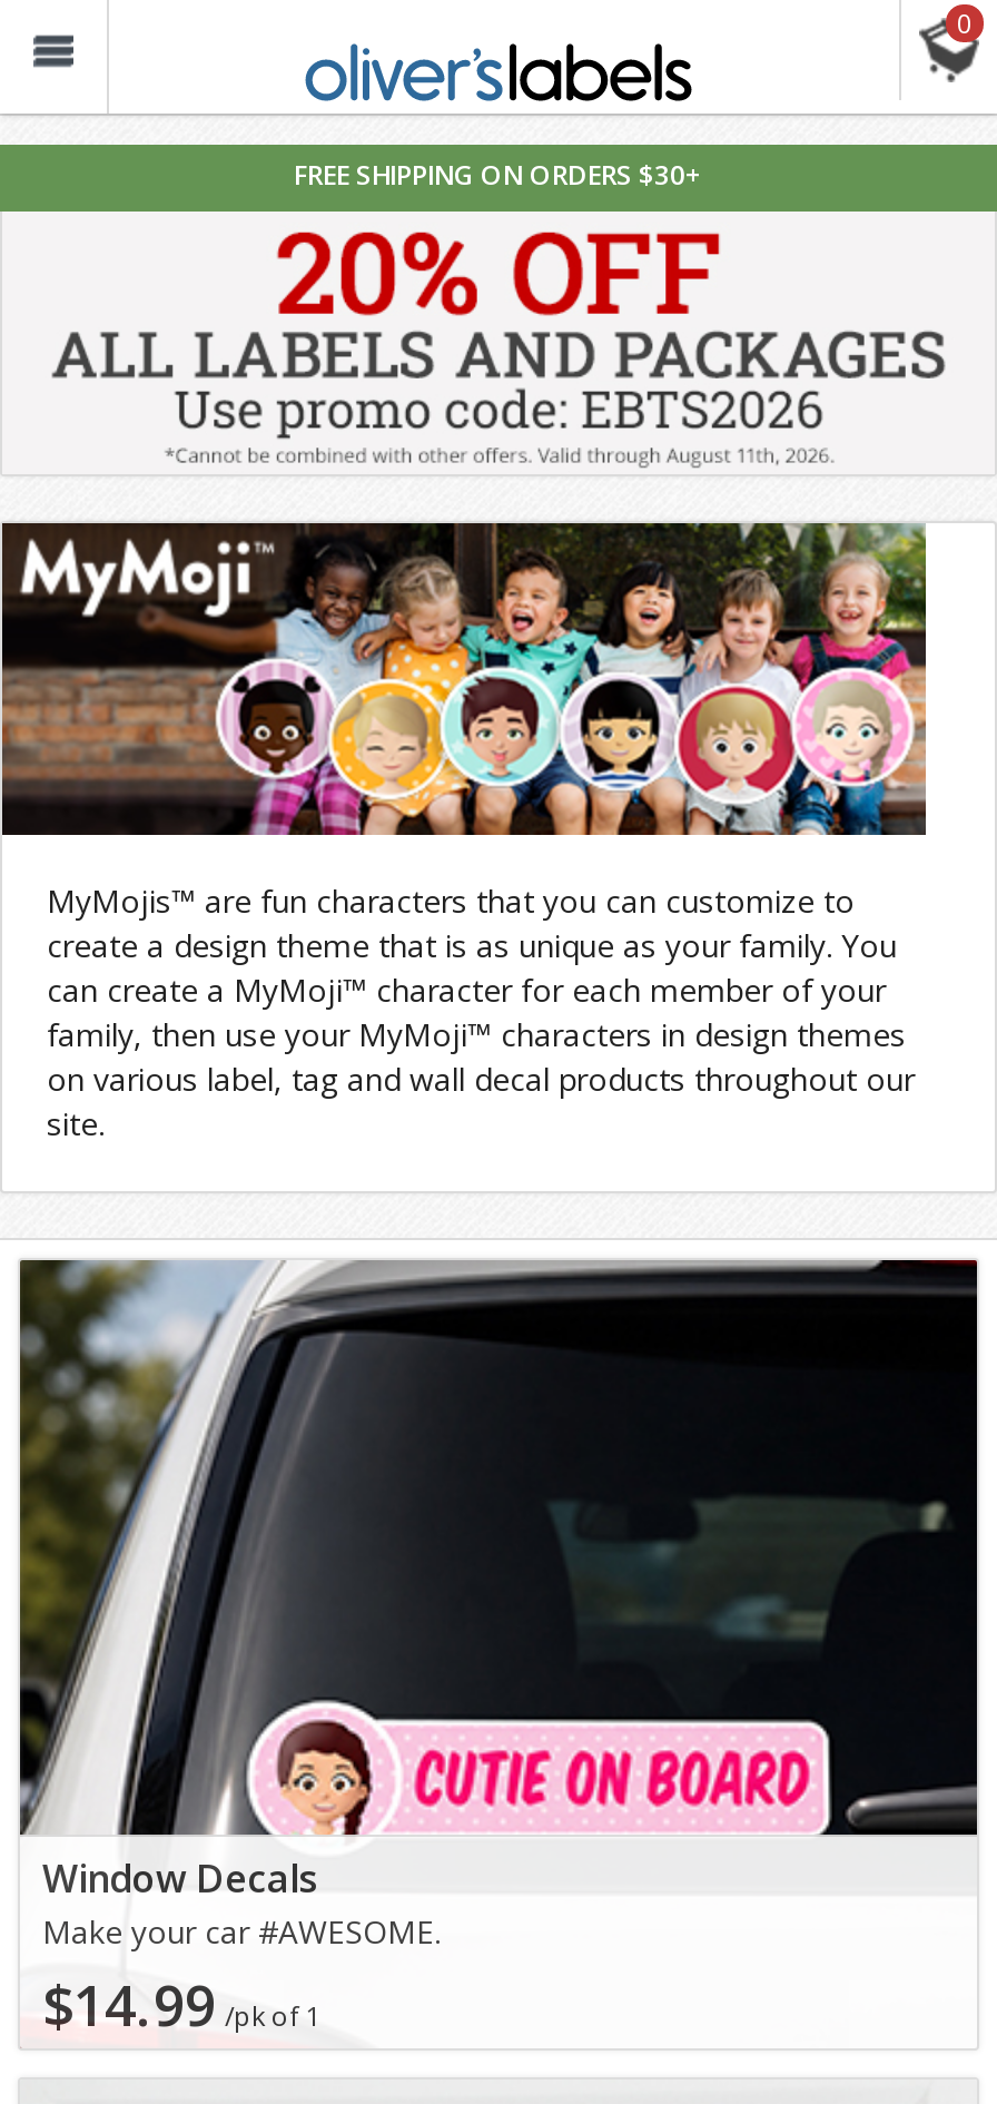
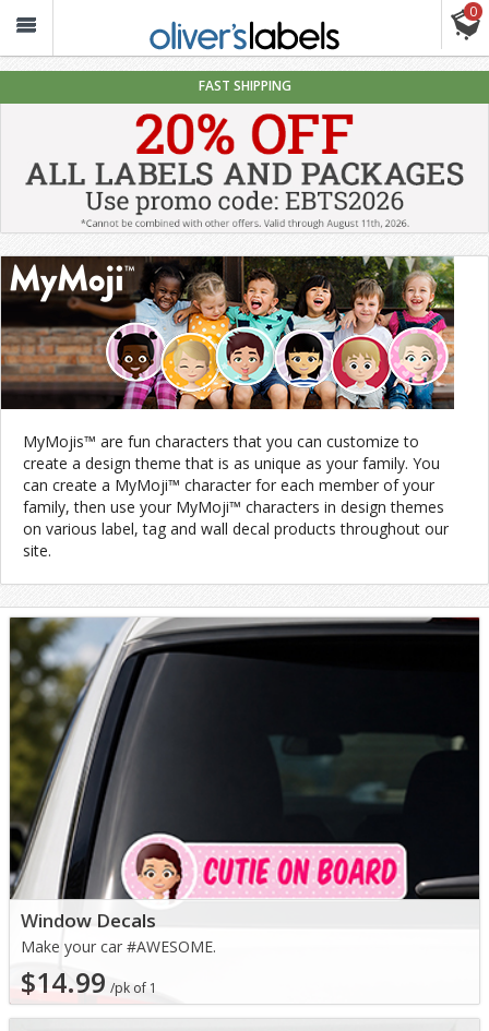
- FREE SHIPPING ON ORDERS $30+
+ FAST SHIPPING
